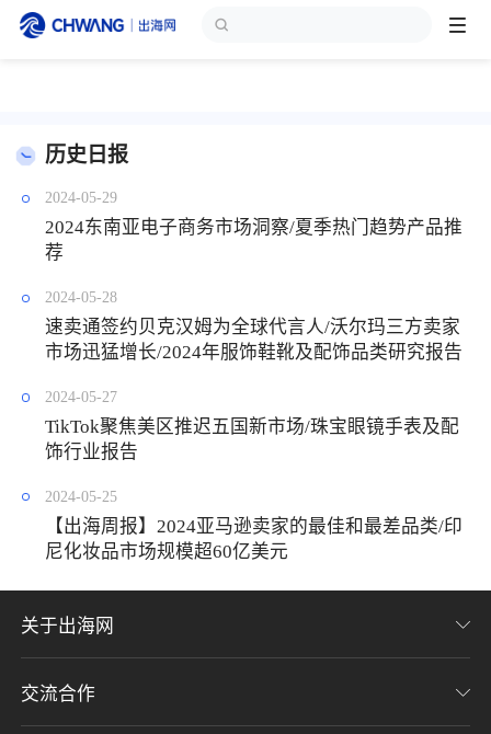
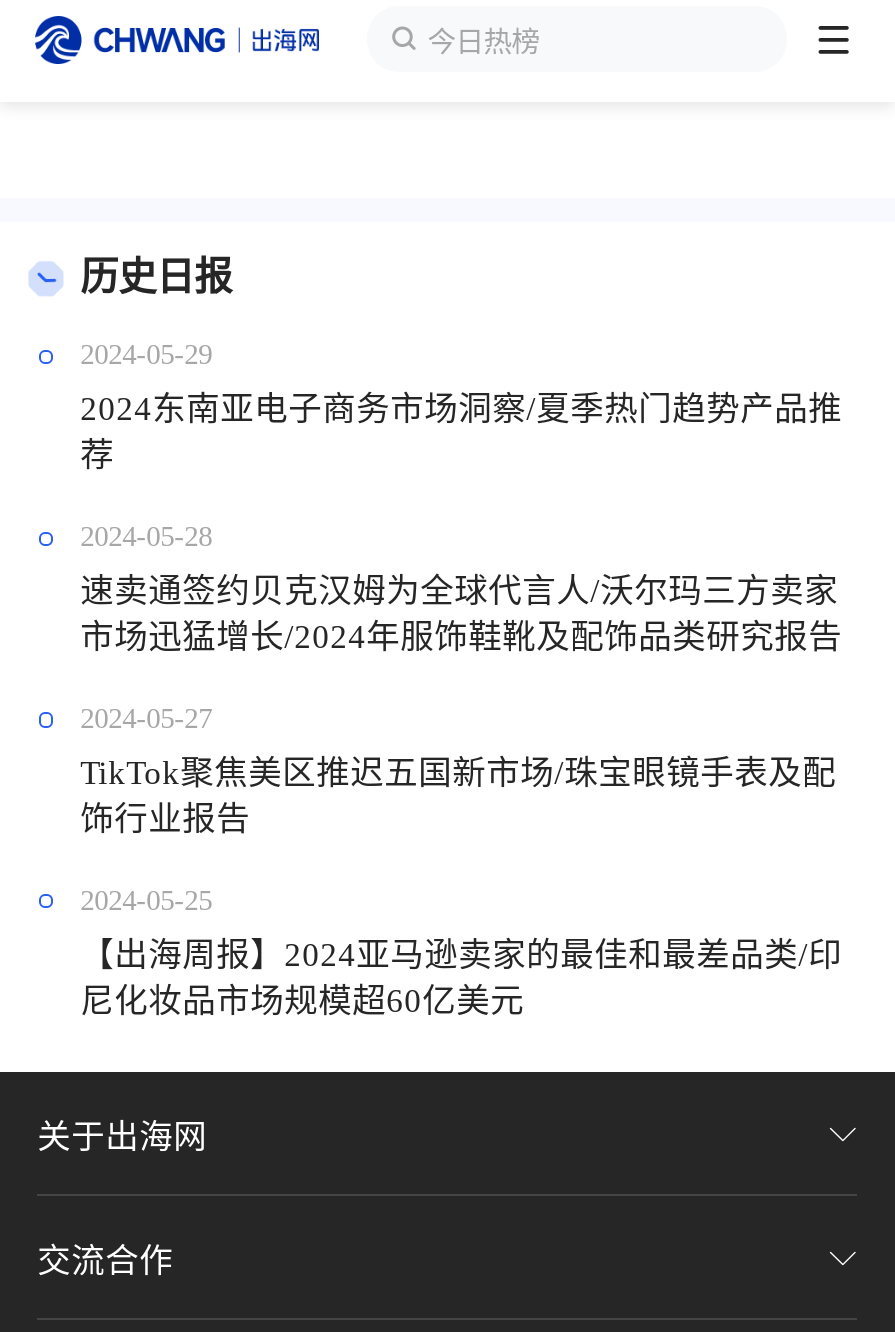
+ 今日热榜
